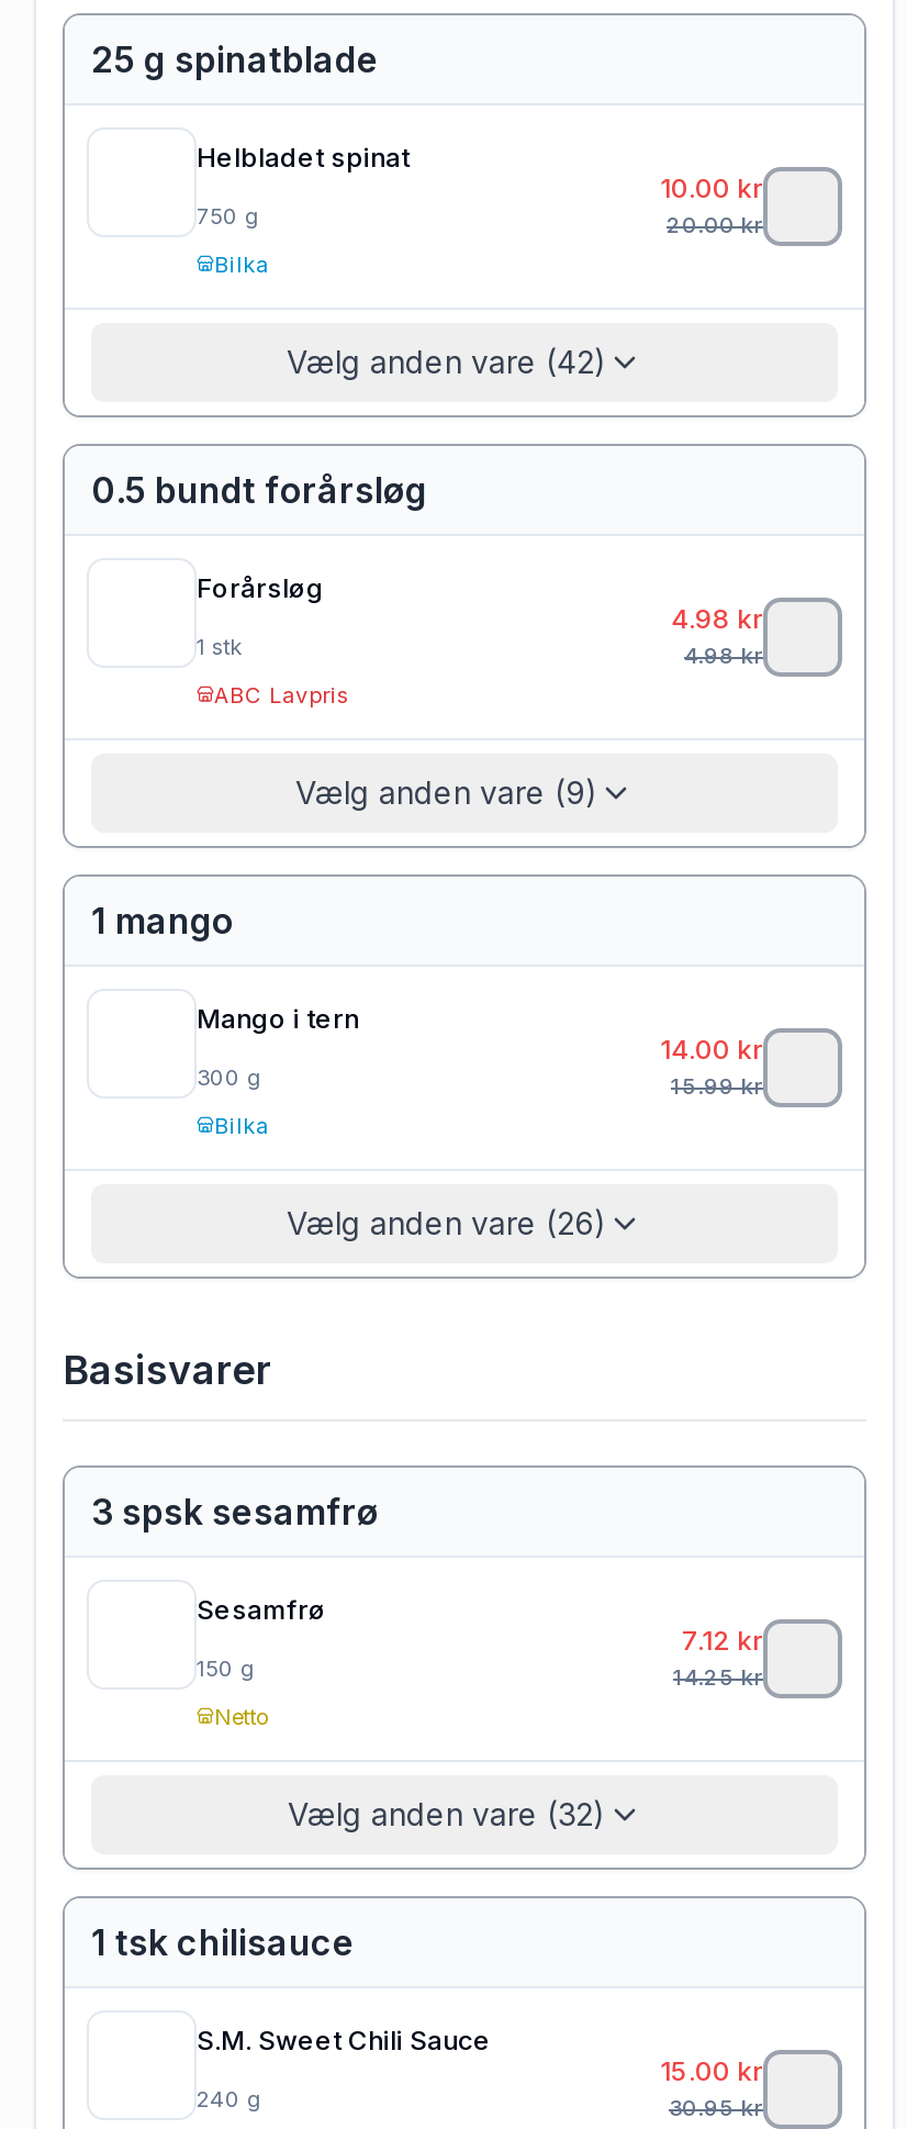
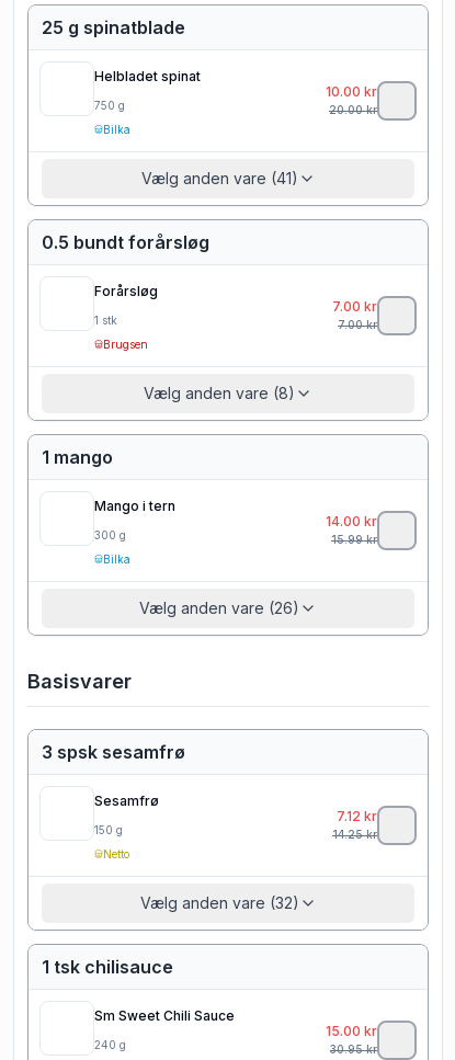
- Vælg anden vare (42)
+ Vælg anden vare (41)

- 4.98 kr
- 4.98kr
+ 7.00 kr
+ 7.00kr

- ABC Lavpris
+ Brugsen

- Vælg anden vare (9)
+ Vælg anden vare (8)

- S.M. Sweet Chili Sauce
+ Sm Sweet Chili Sauce
